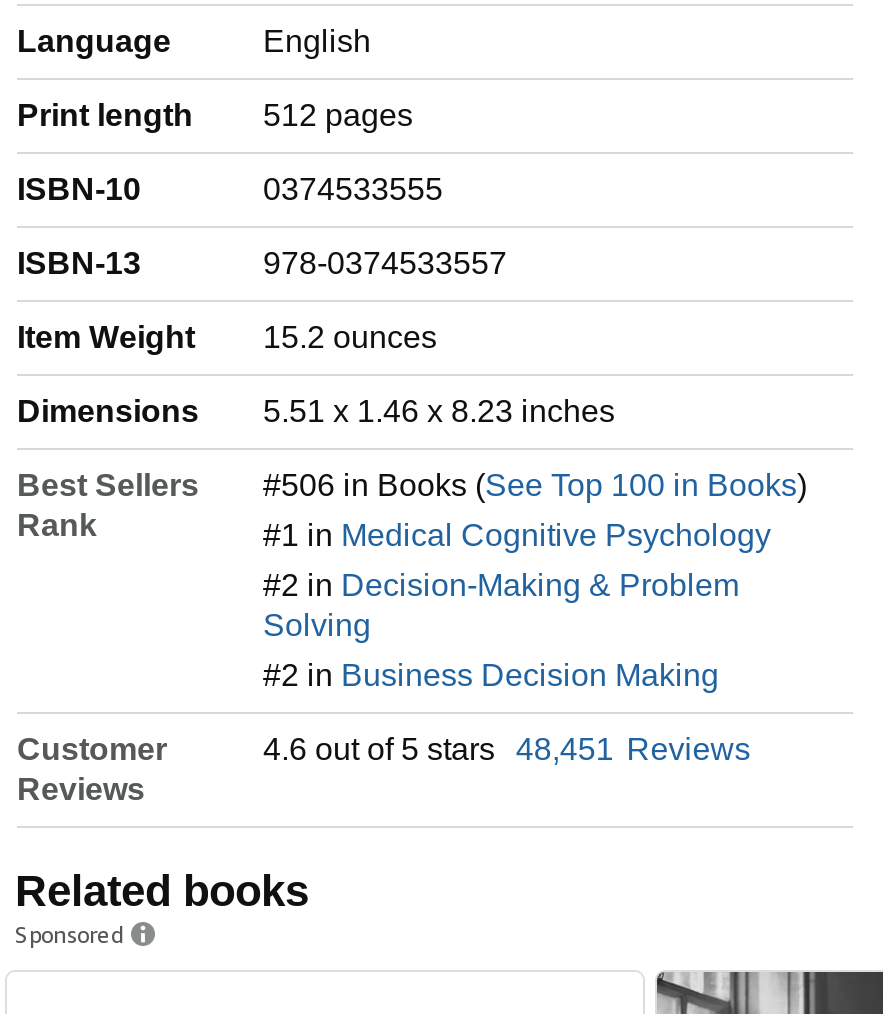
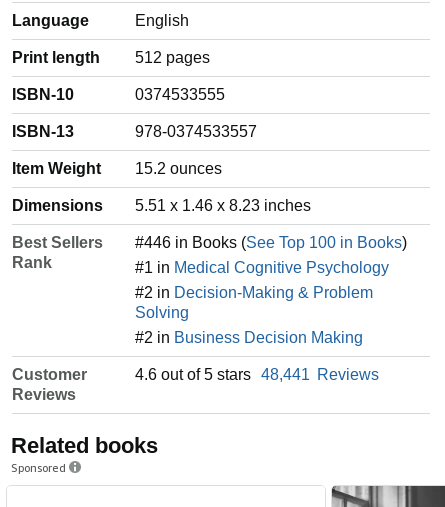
- #506 in Books (See Top 100 in Books)
+ #446 in Books (See Top 100 in Books)

- 4.6 out of 5 stars 48,451 Reviews
+ 4.6 out of 5 stars 48,441 Reviews
